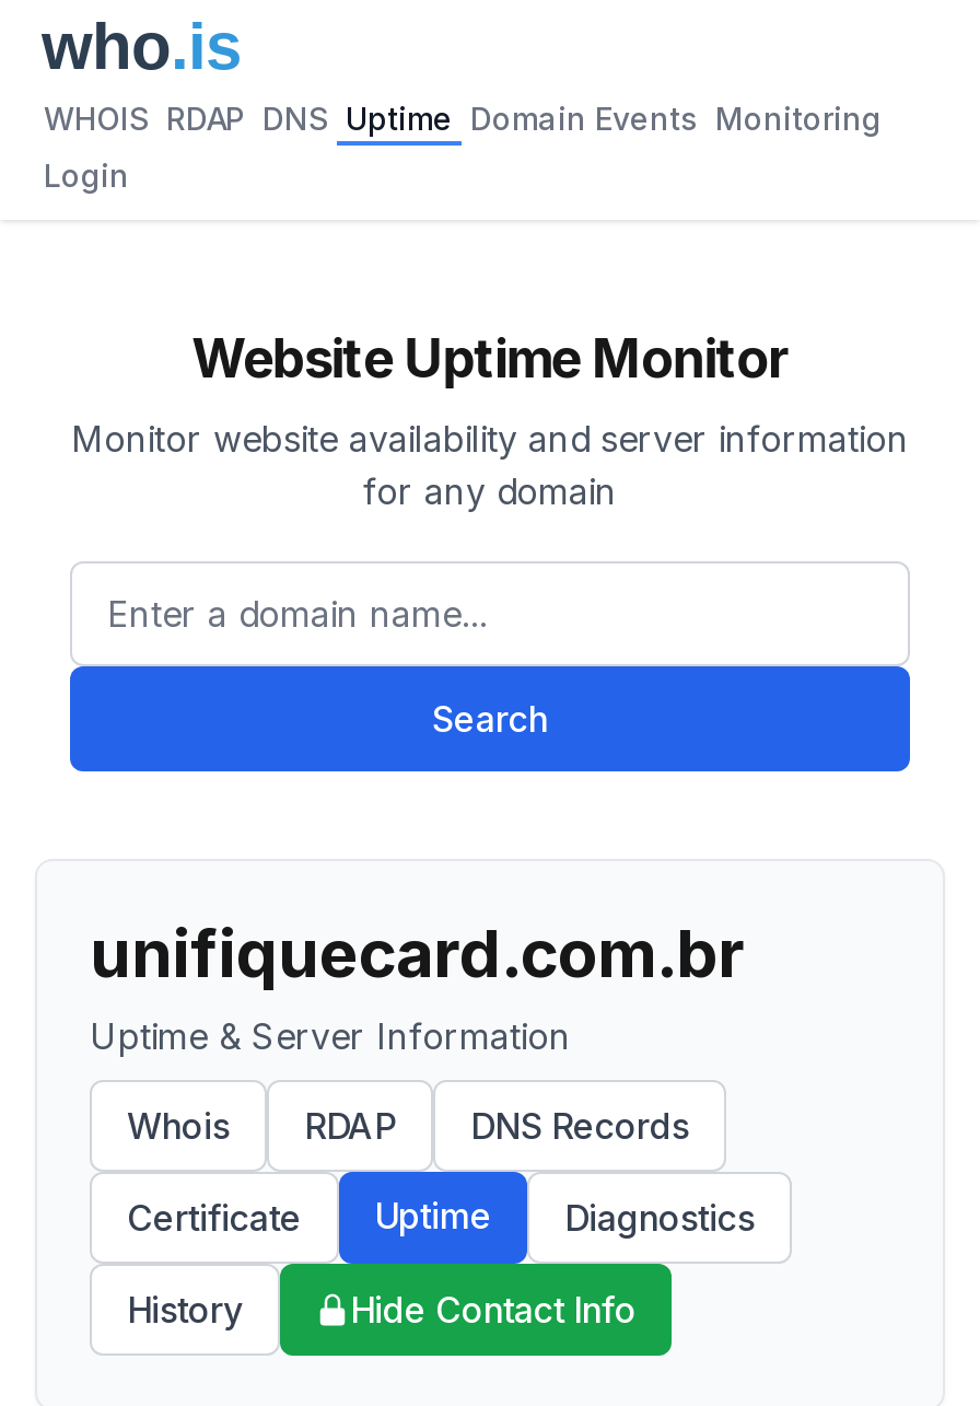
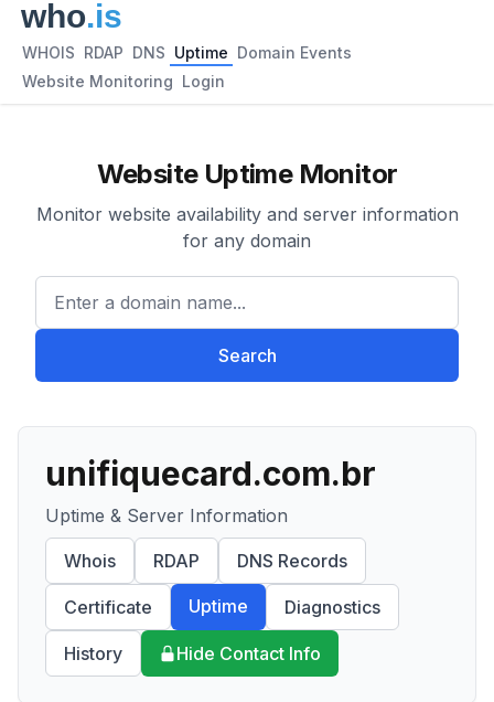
- WHOIS RDAP DNS Uptime Domain Events Monitoring
+ WHOIS RDAP DNS Uptime Domain Events

- Login
+ Website Monitoring Login
